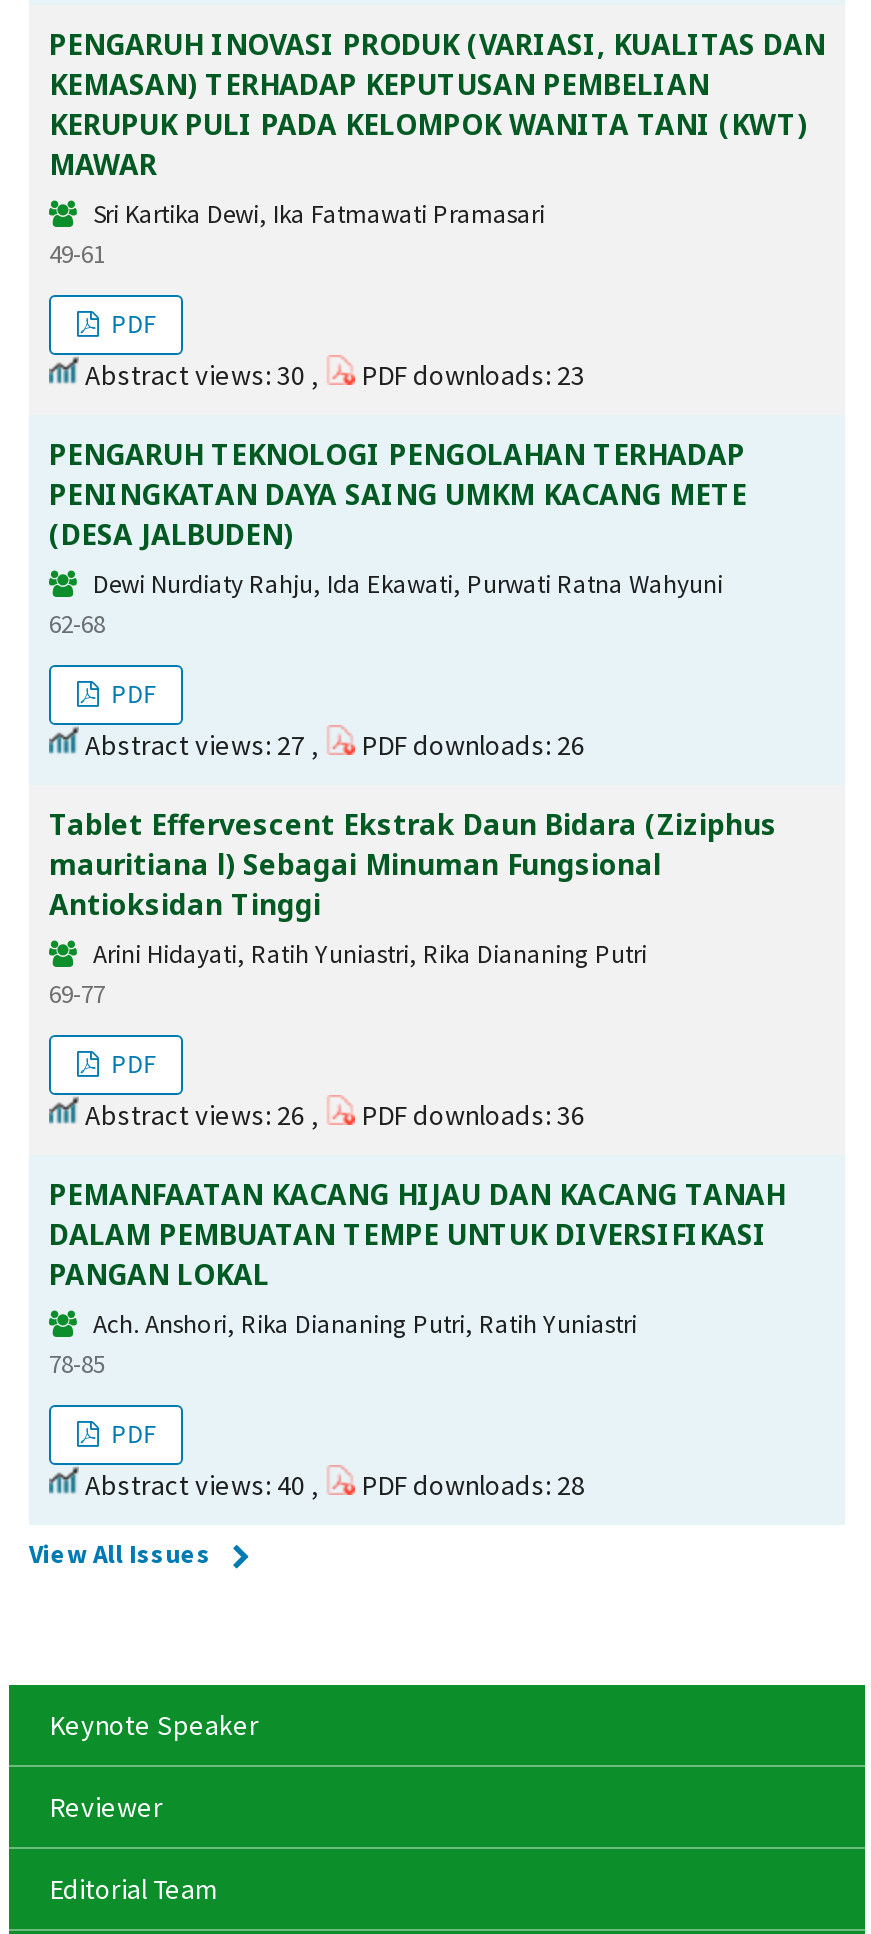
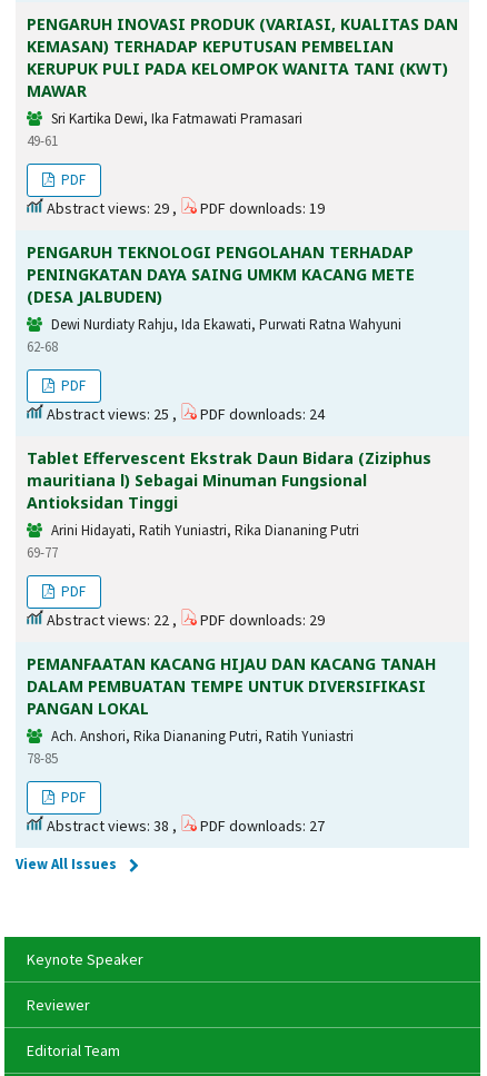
- Abstract views: 30 ,
+ Abstract views: 29 ,

- PDF downloads: 23
+ PDF downloads: 19

- Abstract views: 27 ,
+ Abstract views: 25 ,

- PDF downloads: 26
+ PDF downloads: 24

- Abstract views: 26 ,
+ Abstract views: 22 ,

- PDF downloads: 36
+ PDF downloads: 29

- Abstract views: 40 ,
+ Abstract views: 38 ,

- PDF downloads: 28
+ PDF downloads: 27
